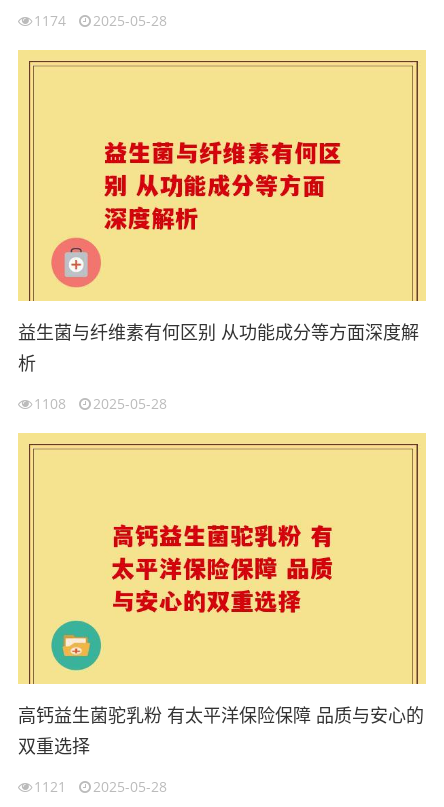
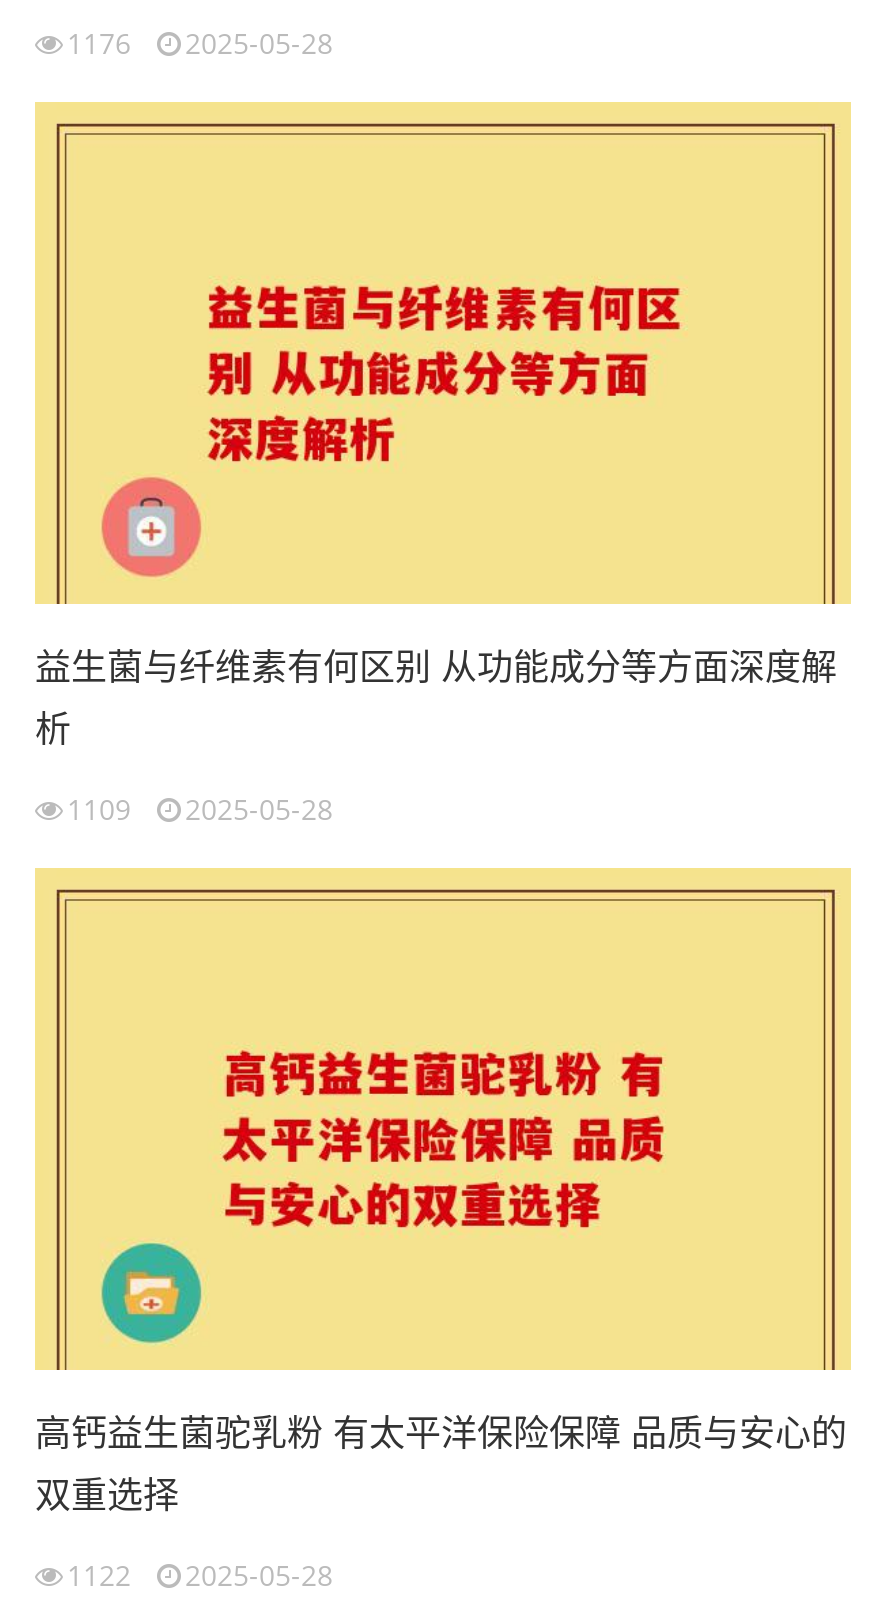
- 1174 2025-05-28
+ 1176 2025-05-28

- 1108 2025-05-28
+ 1109 2025-05-28

- 1121 2025-05-28
+ 1122 2025-05-28
